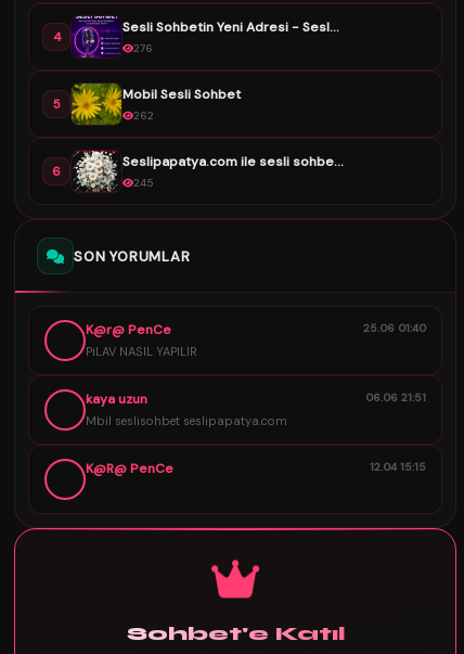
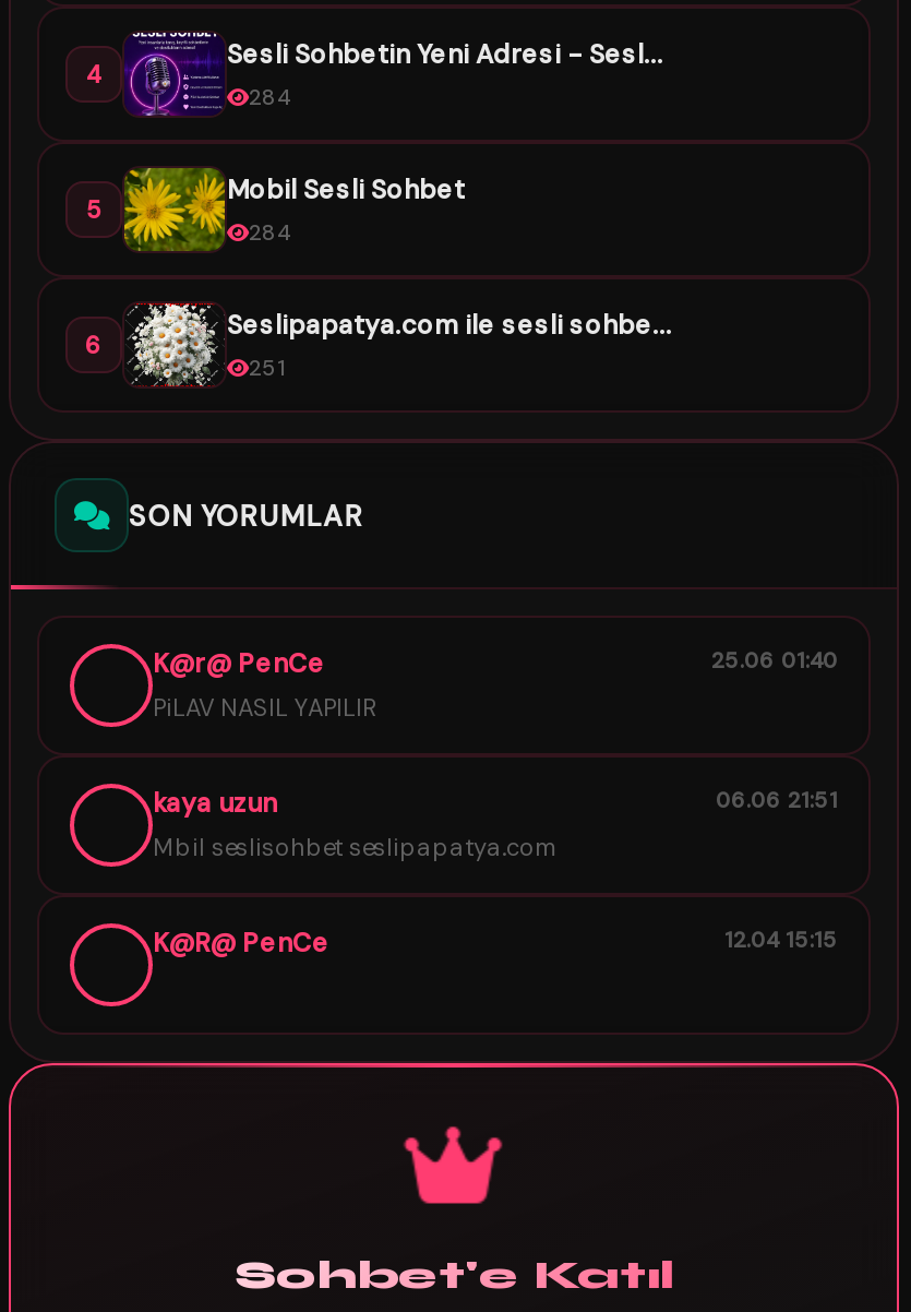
- 276
+ 284

- 262
+ 284

- 245
+ 251
